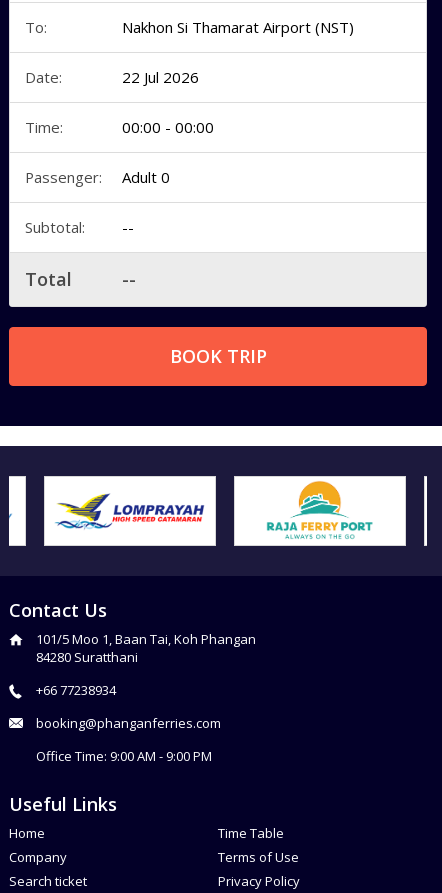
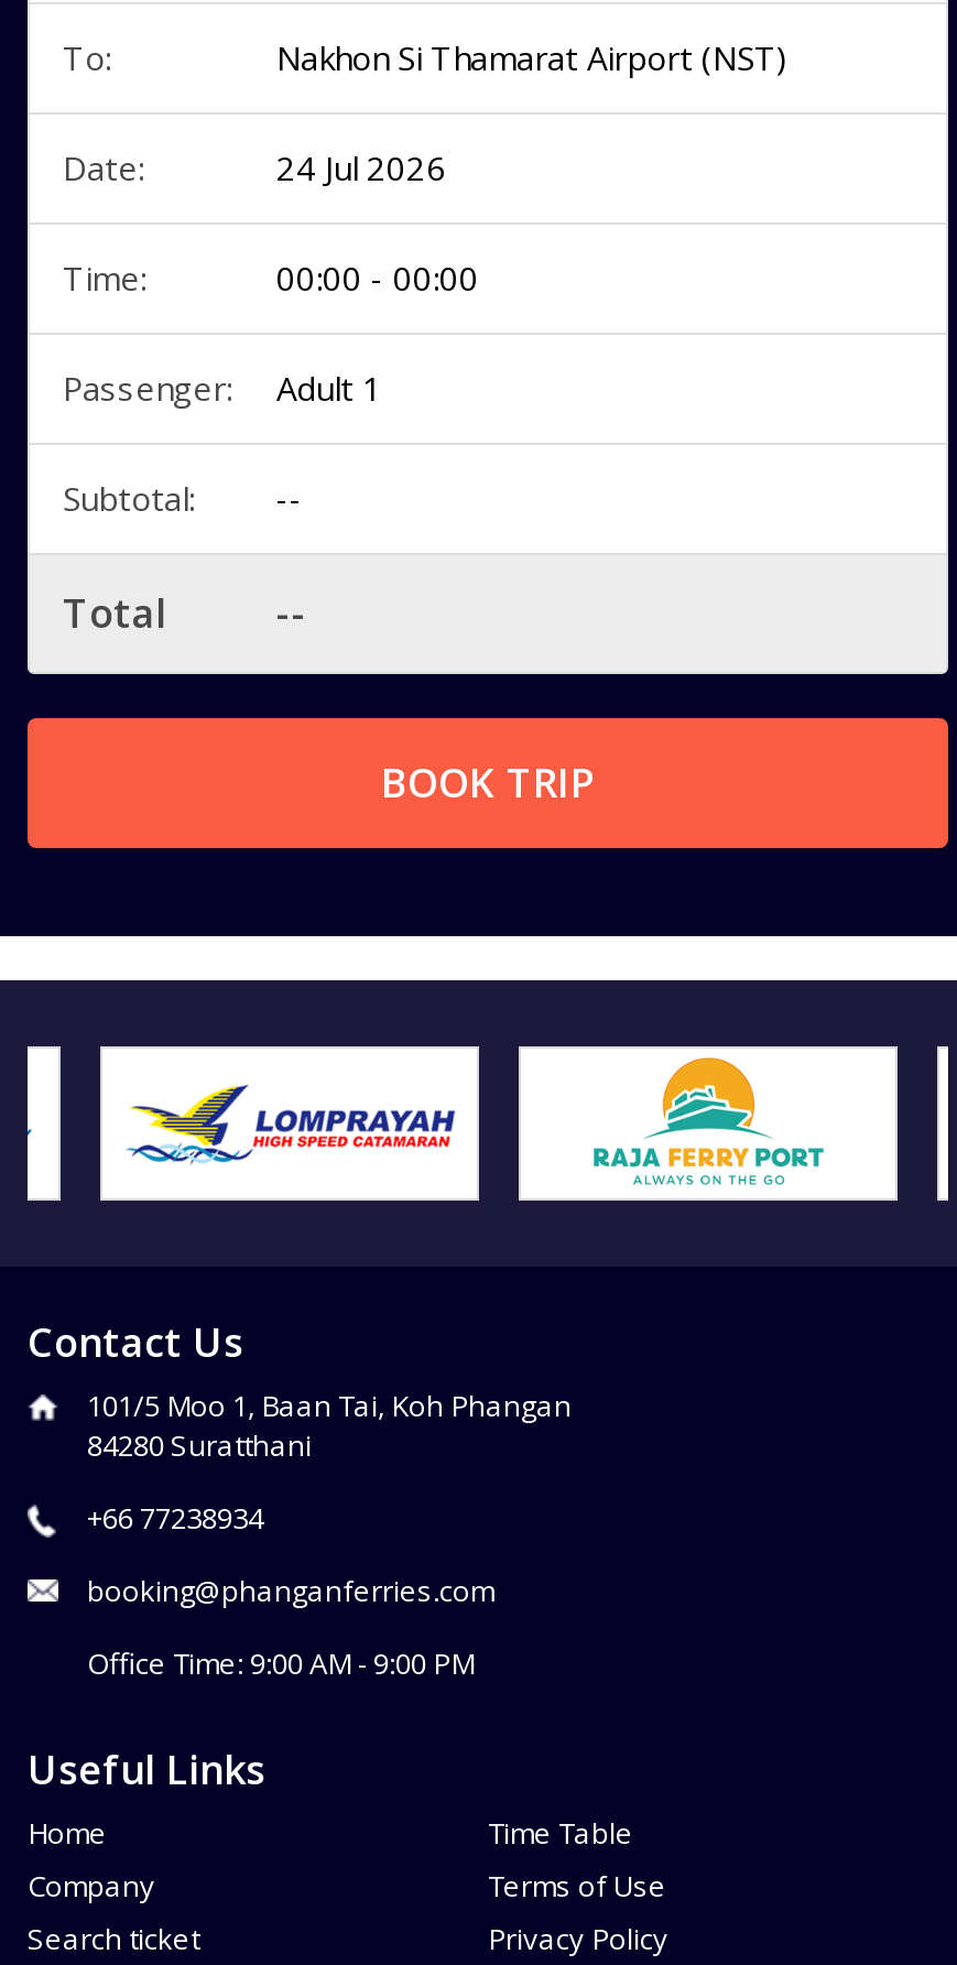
- 22 Jul 2026
+ 24 Jul 2026

- Passenger: Adult 0
+ Passenger: Adult 1
